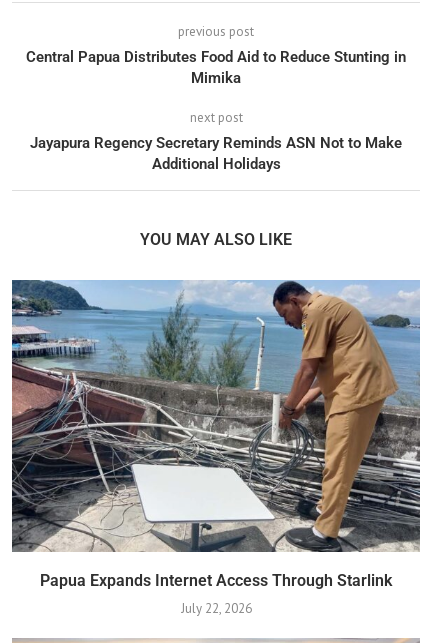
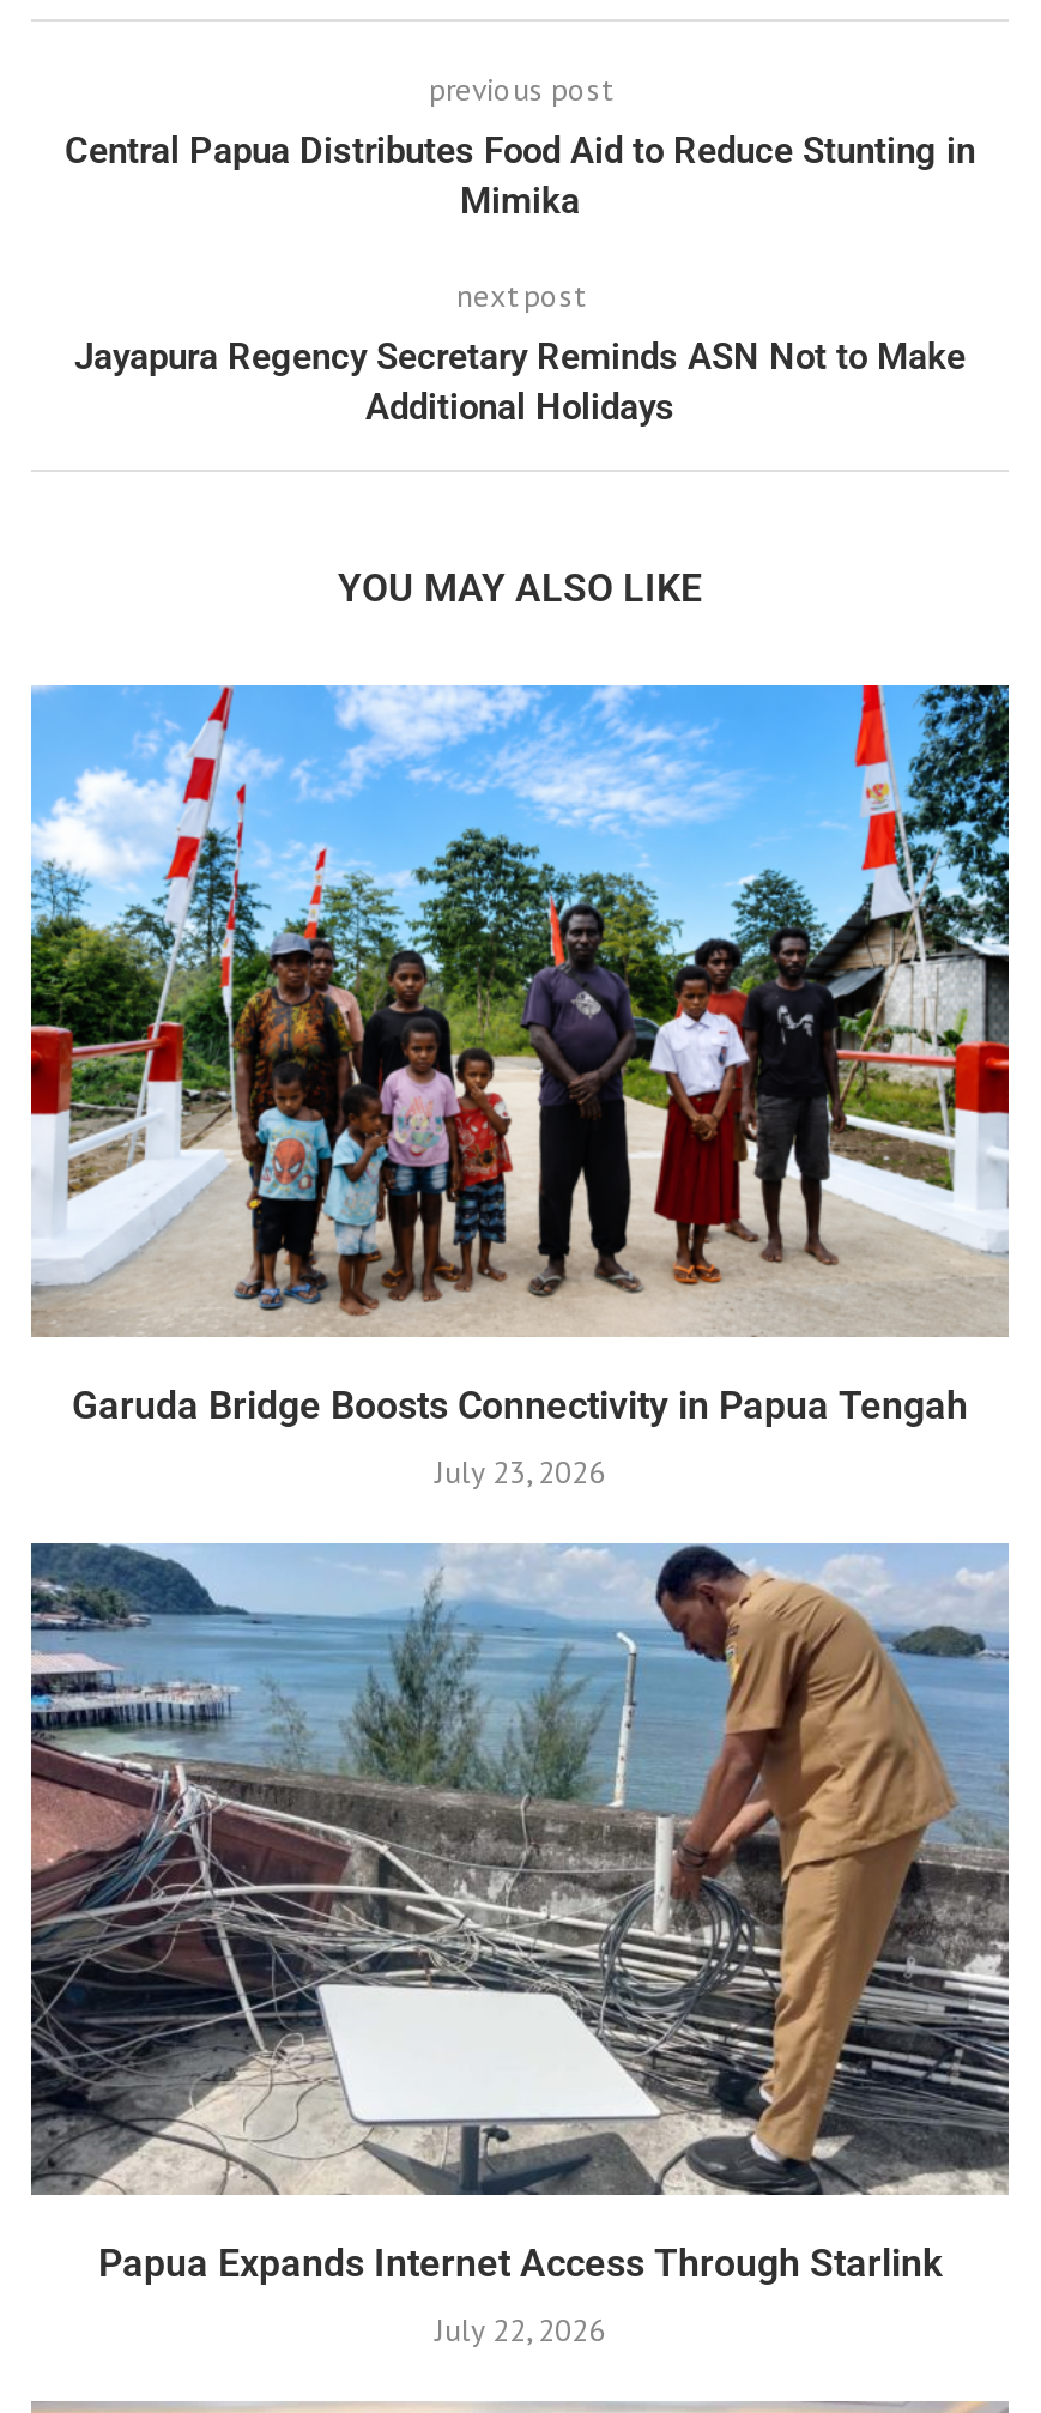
+ [image]
+ Garuda Bridge Boosts Connectivity in Papua Tengah
+ July 23, 2026
